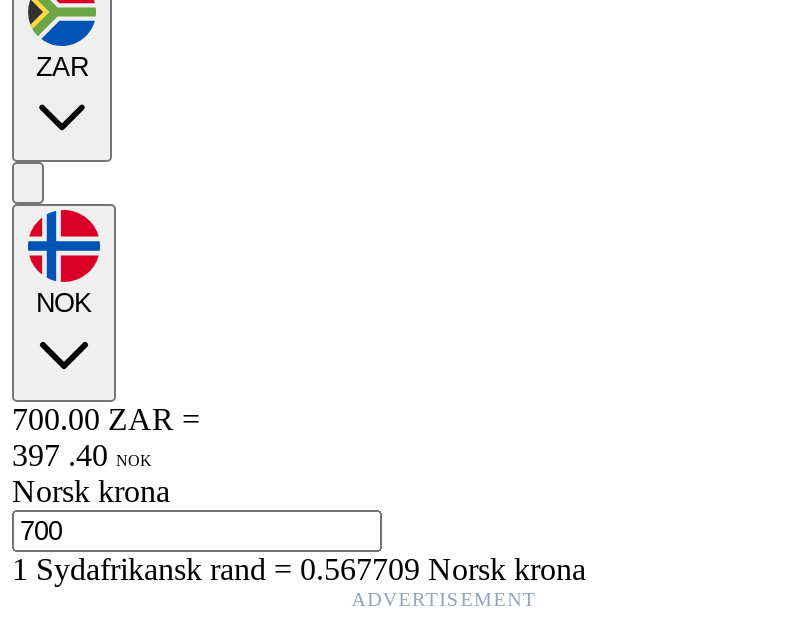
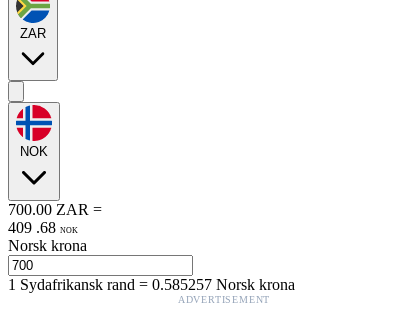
- 397 . 40 NOK
+ 409 . 68 NOK

- 1Sydafrikansk rand=0.567709 Norsk krona
+ 1Sydafrikansk rand=0.585257 Norsk krona
